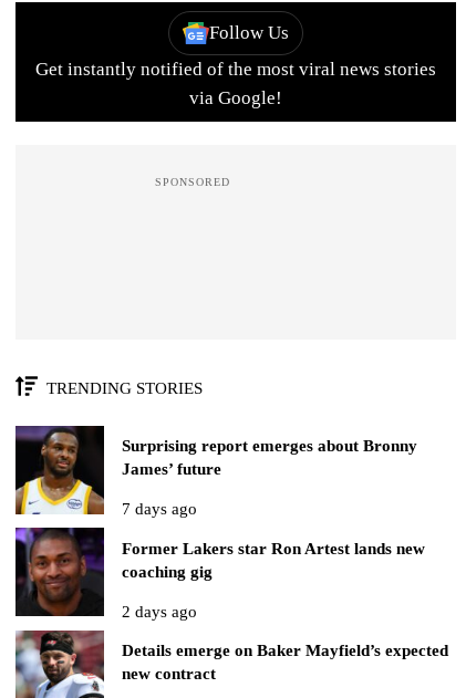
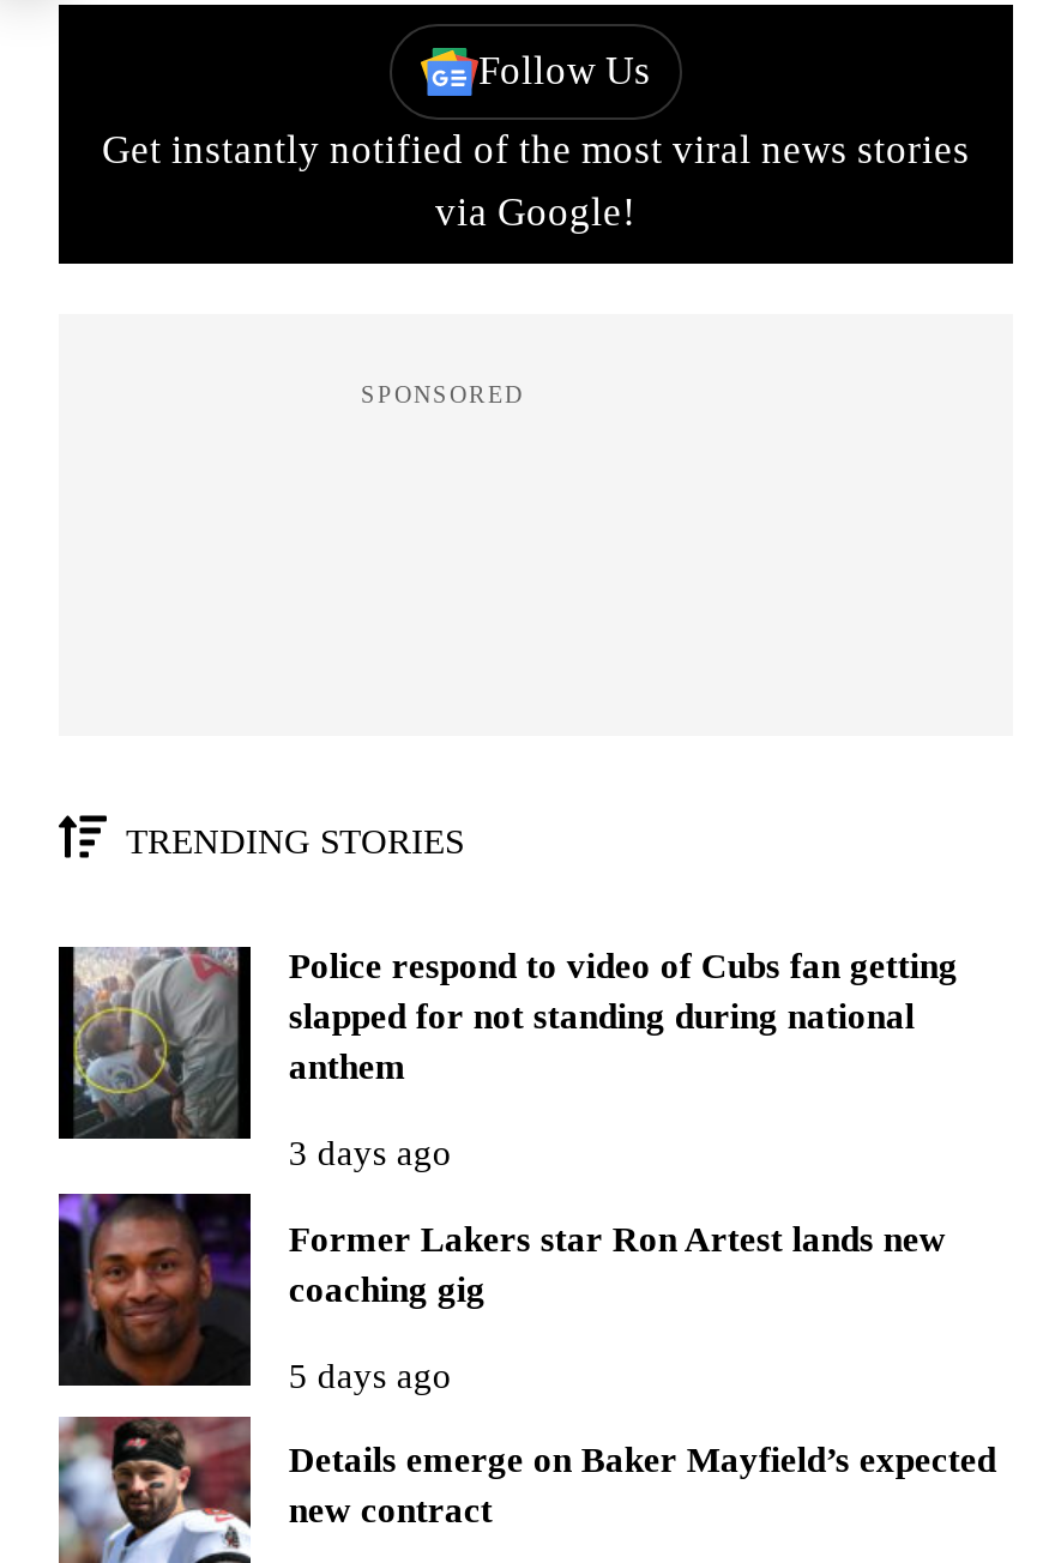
- [image]
- Surprising report emerges about Bronny
- James’ future
+ [image]
+ Police respond to video of Cubs fan getting
+ slapped for not standing during national
+ anthem

- 7 days ago
+ 3 days ago

- 2 days ago
+ 5 days ago
